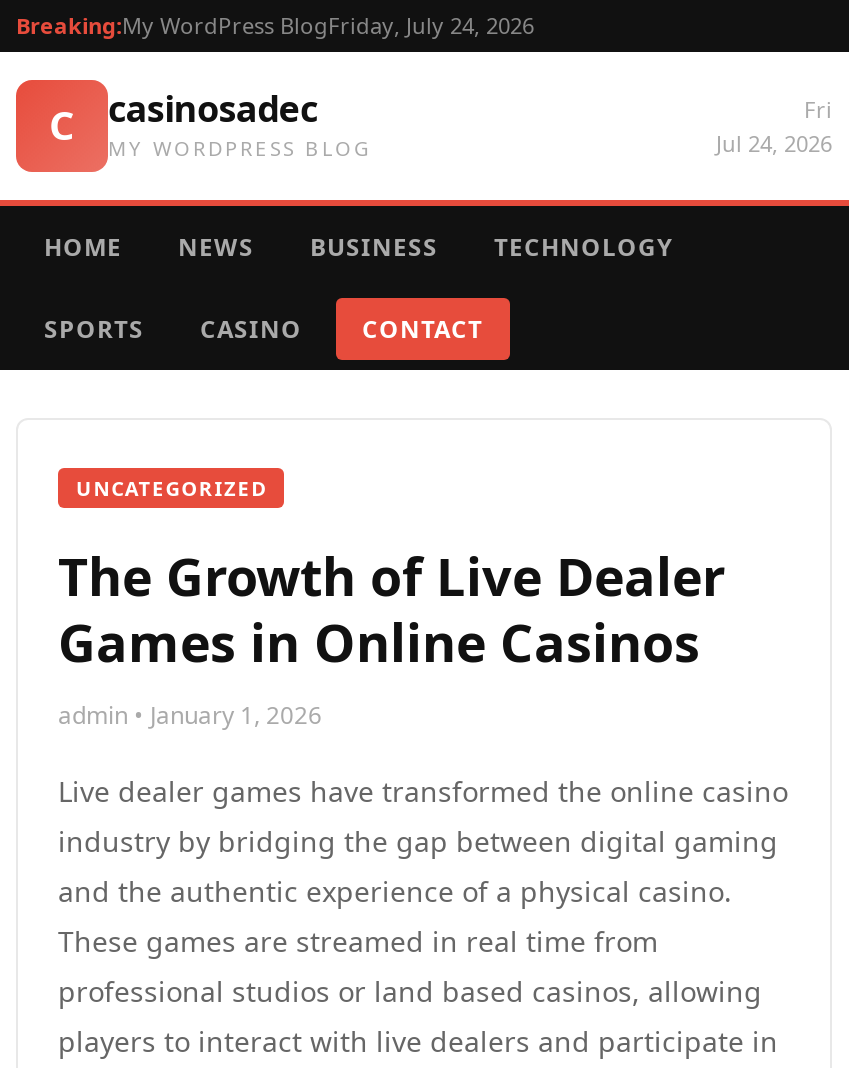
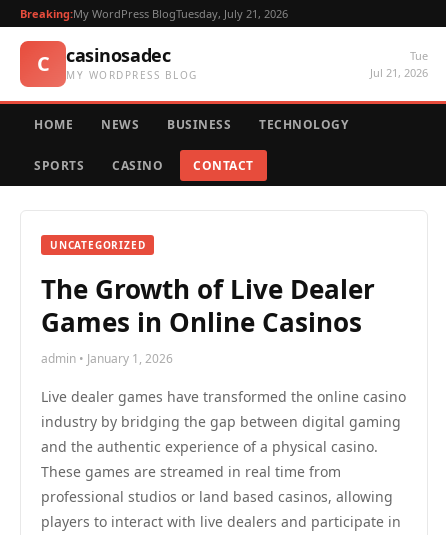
- Breaking:My WordPress BlogFriday, July 24, 2026
+ Breaking:My WordPress BlogTuesday, July 21, 2026

- Fri
- Jul 24, 2026
+ Tue
+ Jul 21, 2026
